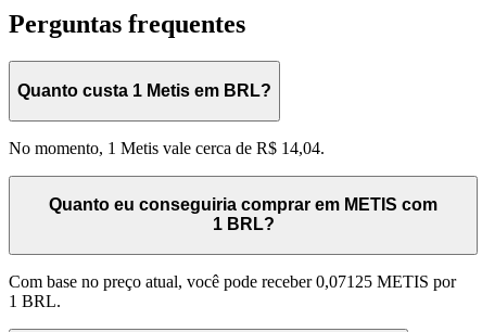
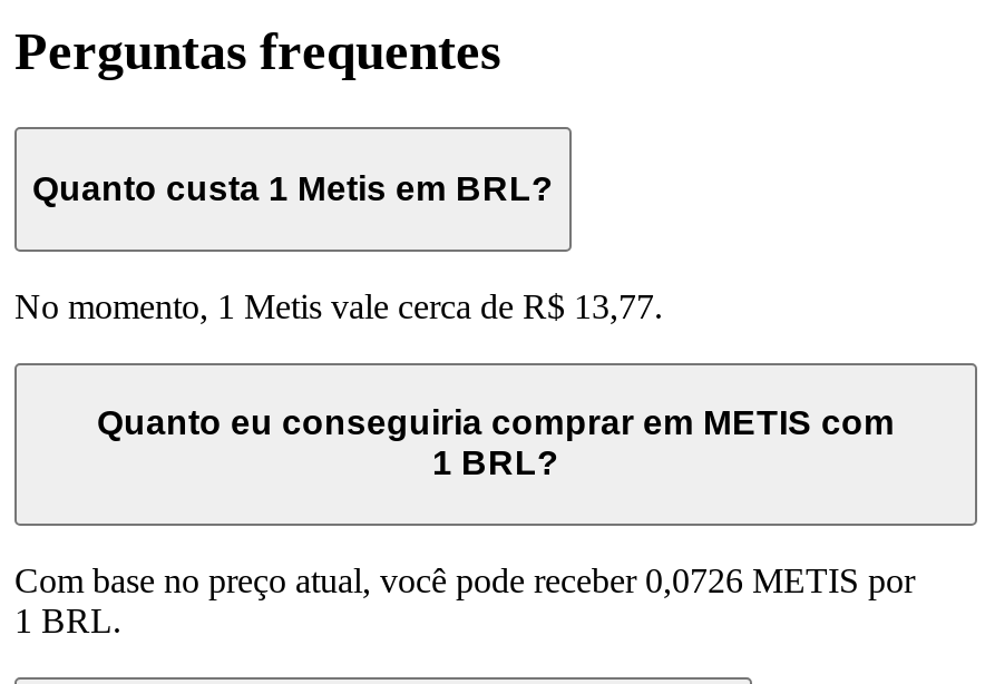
- No momento, 1 Metis vale cerca de R$ 14,04.
+ No momento, 1 Metis vale cerca de R$ 13,77.

- Com base no preço atual, você pode receber 0,07125 METIS por
+ Com base no preço atual, você pode receber 0,0726 METIS por
